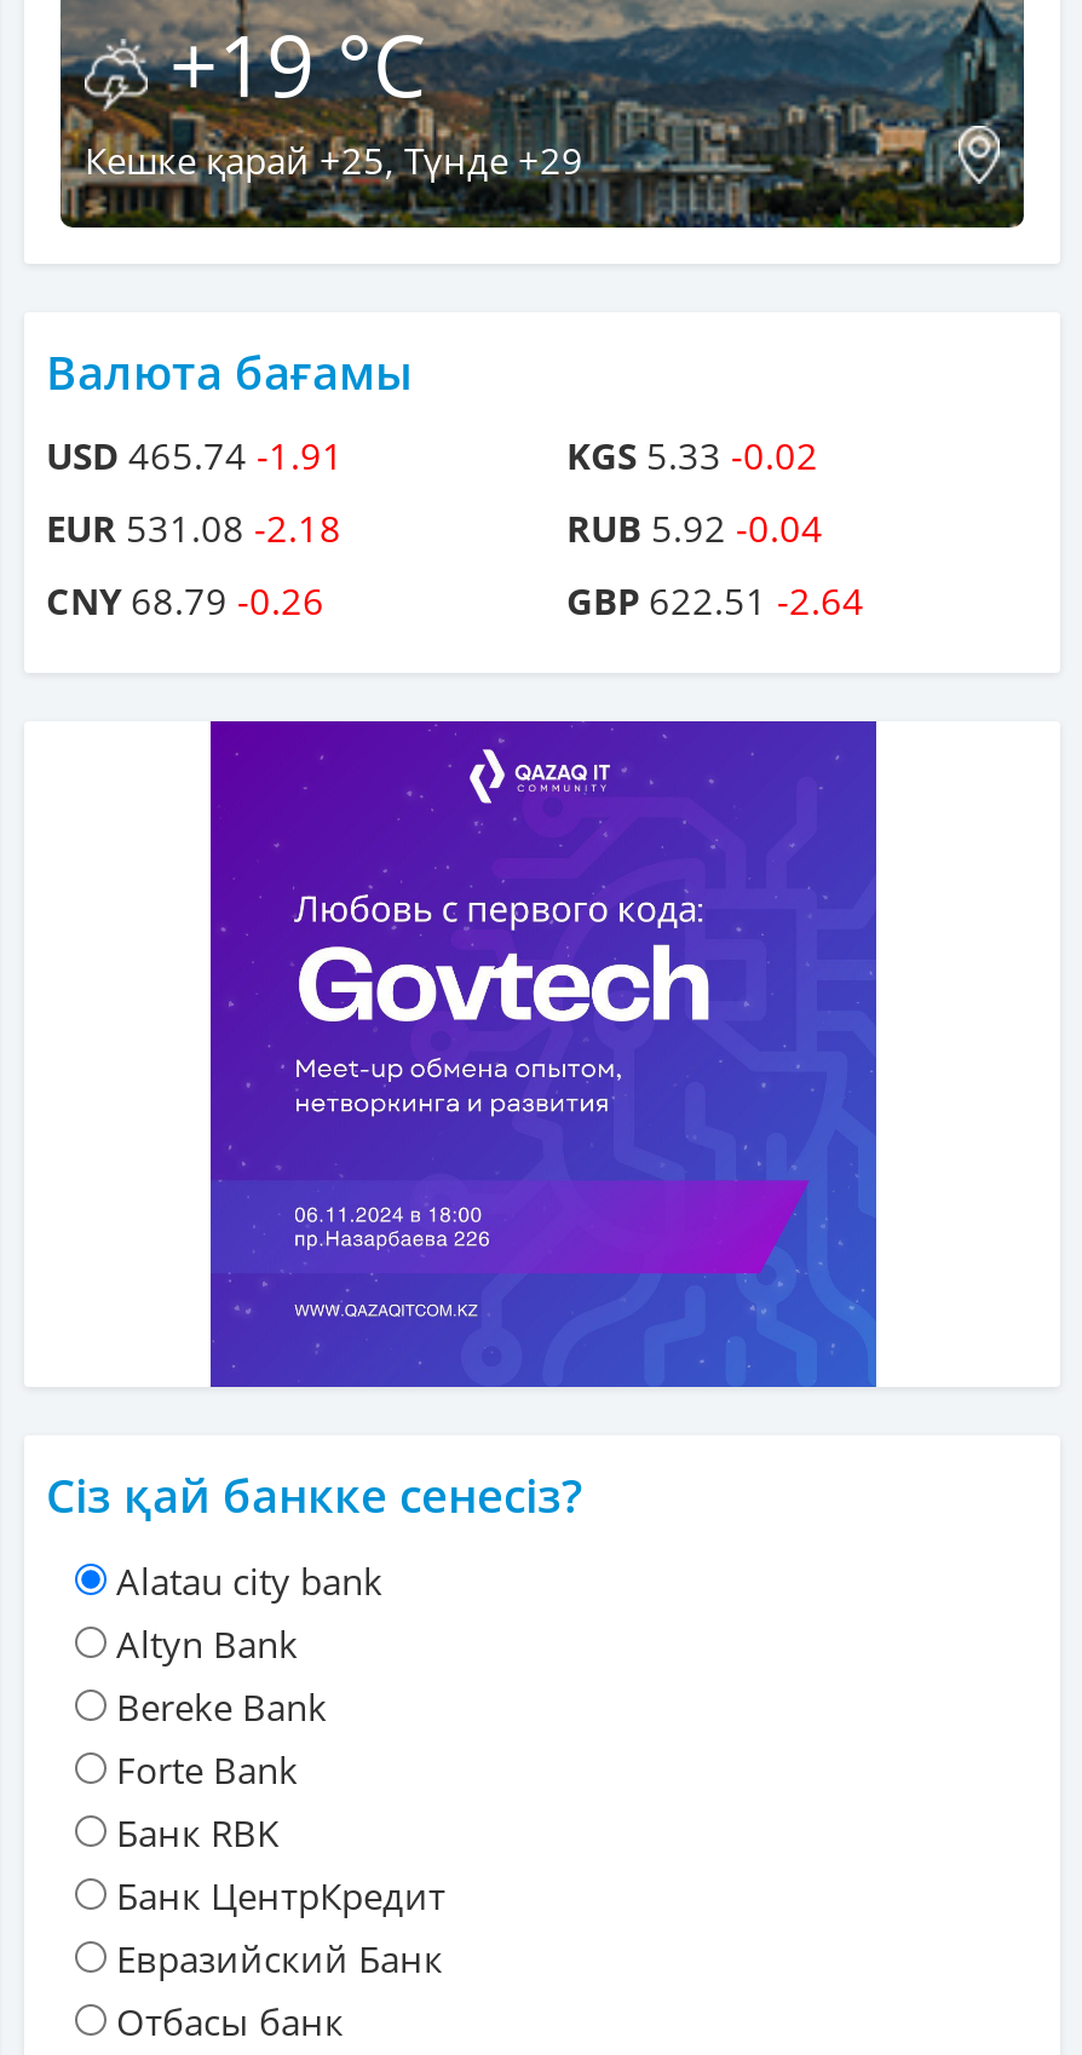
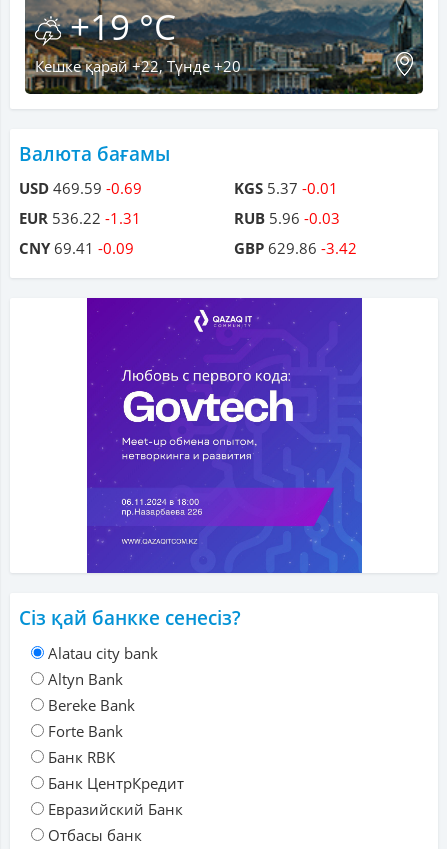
- Кешке қарай +25, Түнде +29
+ Кешке қарай +22, Түнде +20

- USD 465.74 -1.91
+ USD 469.59 -0.69

- KGS 5.33 -0.02
+ KGS 5.37 -0.01

- EUR 531.08 -2.18
+ EUR 536.22 -1.31

- RUB 5.92 -0.04
+ RUB 5.96 -0.03

- CNY 68.79 -0.26
+ CNY 69.41 -0.09

- GBP 622.51 -2.64
+ GBP 629.86 -3.42
